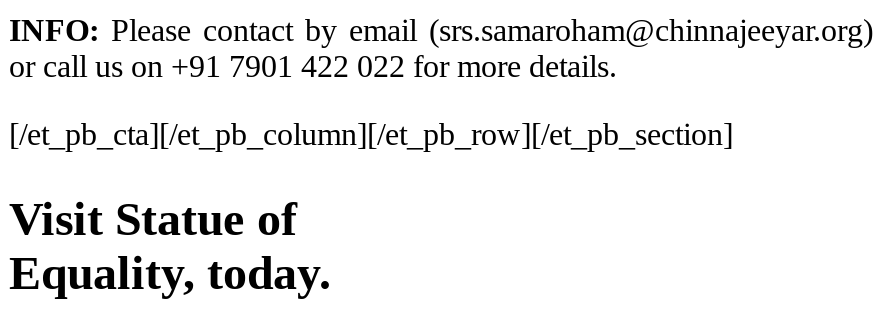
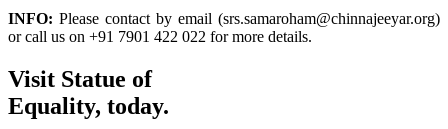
- [/et_pb_cta][/et_pb_column][/et_pb_row][/et_pb_section]
